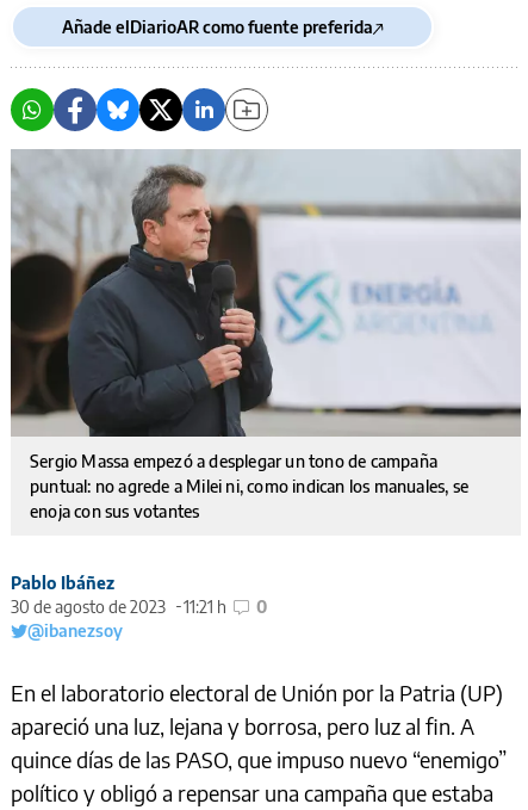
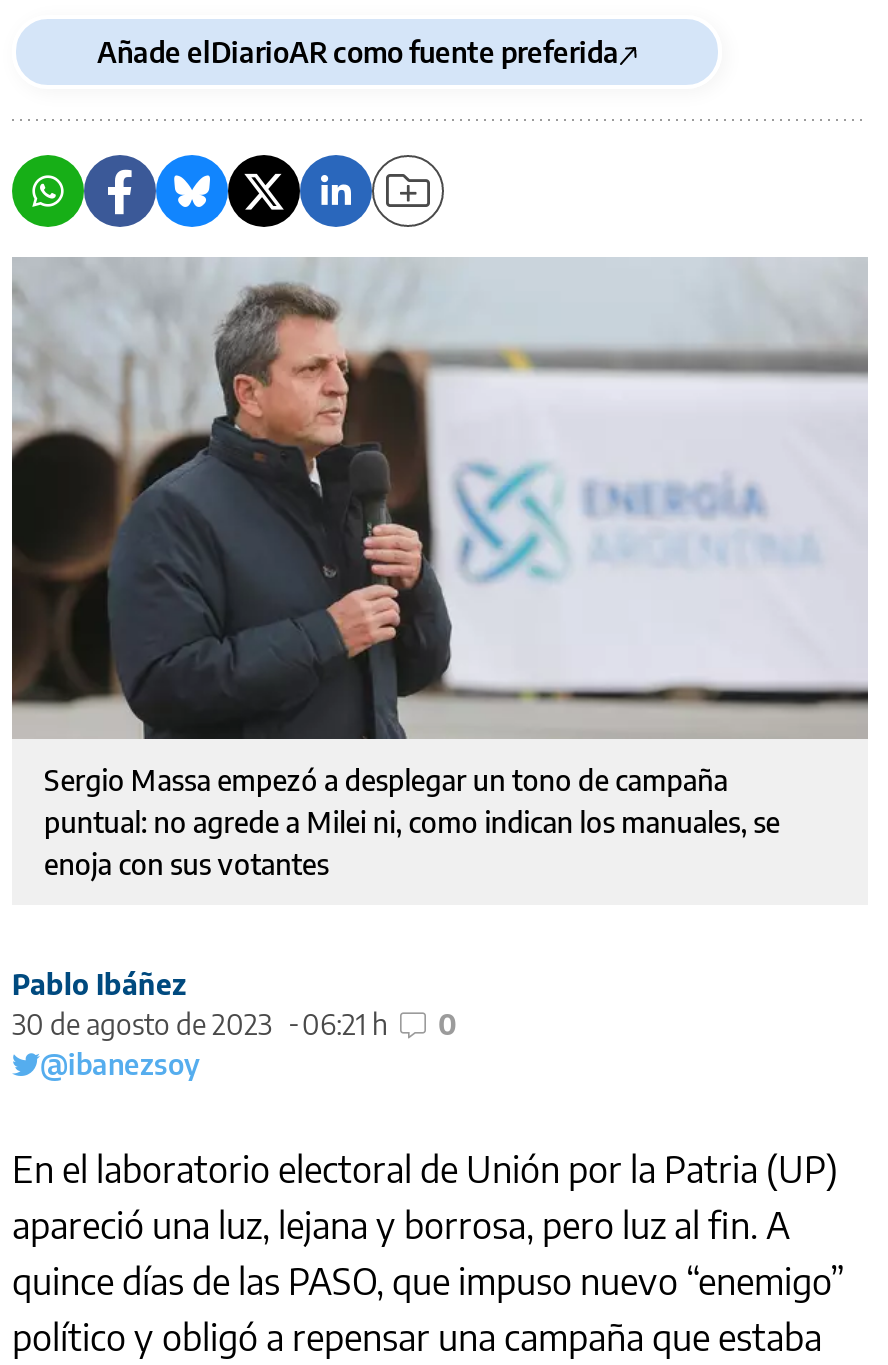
- 30 de agosto de 2023 11:21 h 0
+ 30 de agosto de 2023 06:21 h 0
